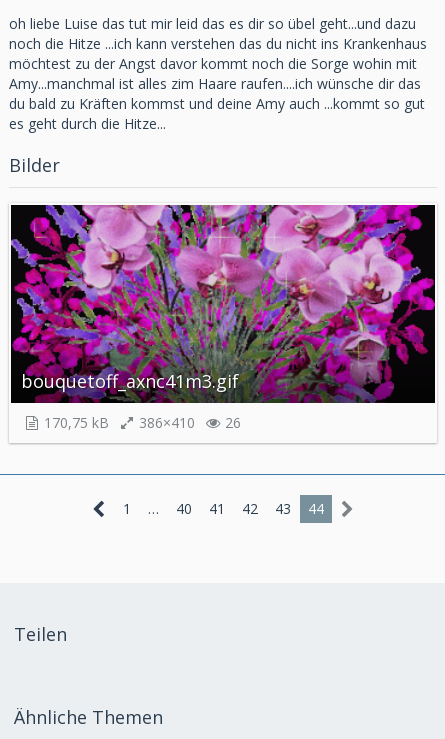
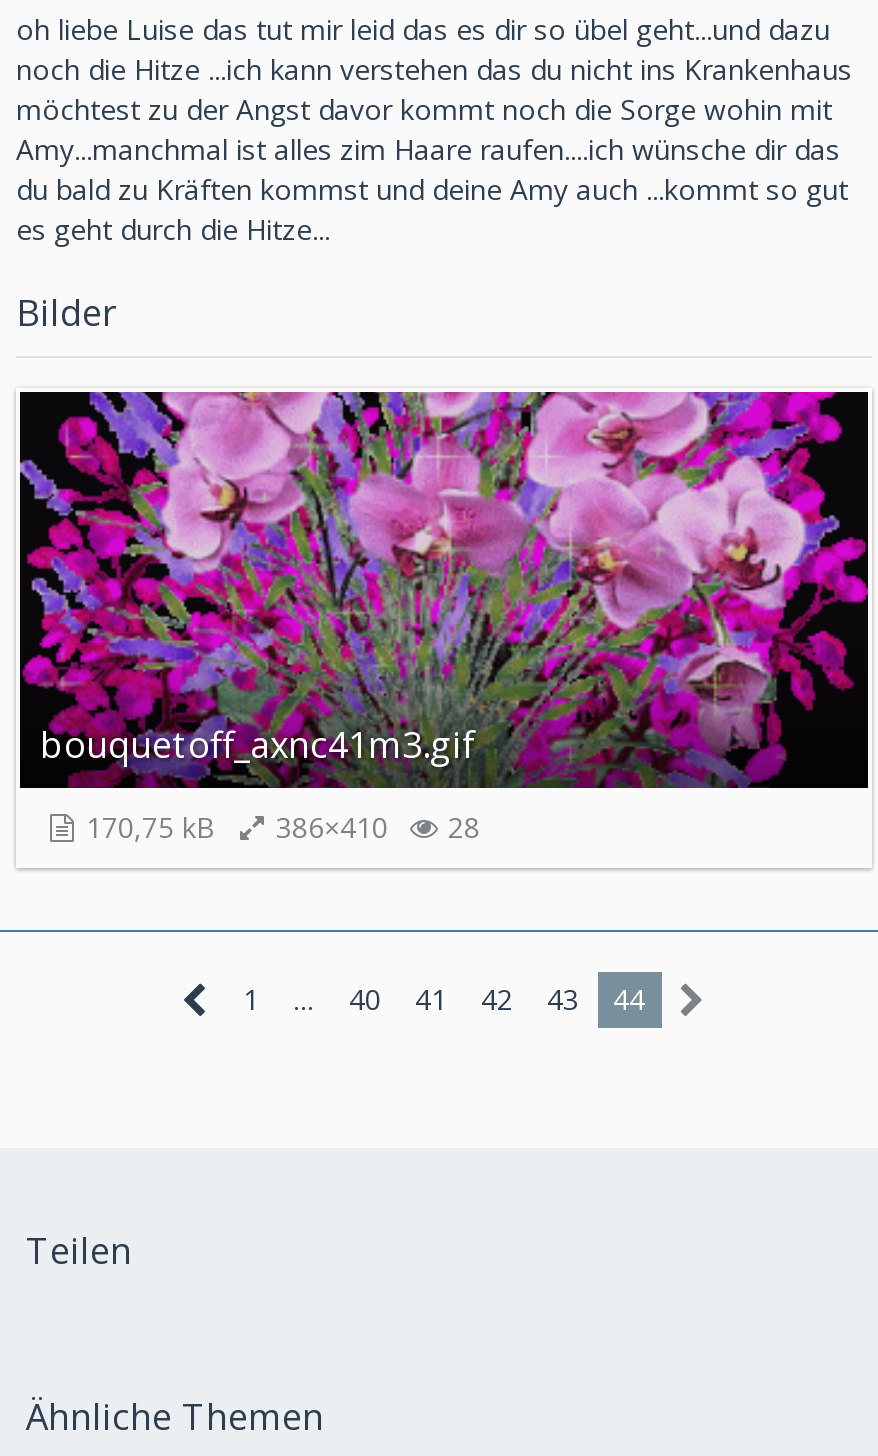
- 170,75 kB 386×410 26
+ 170,75 kB 386×410 28
